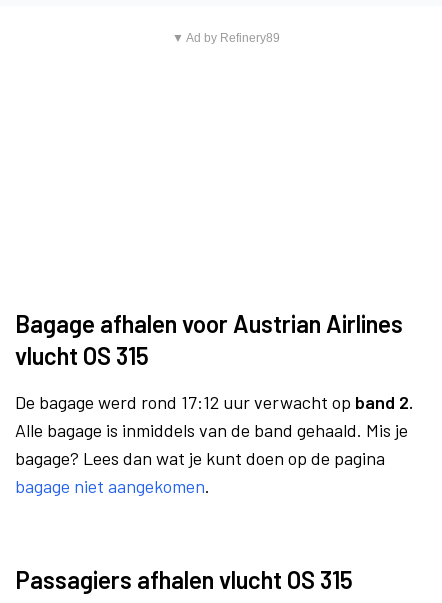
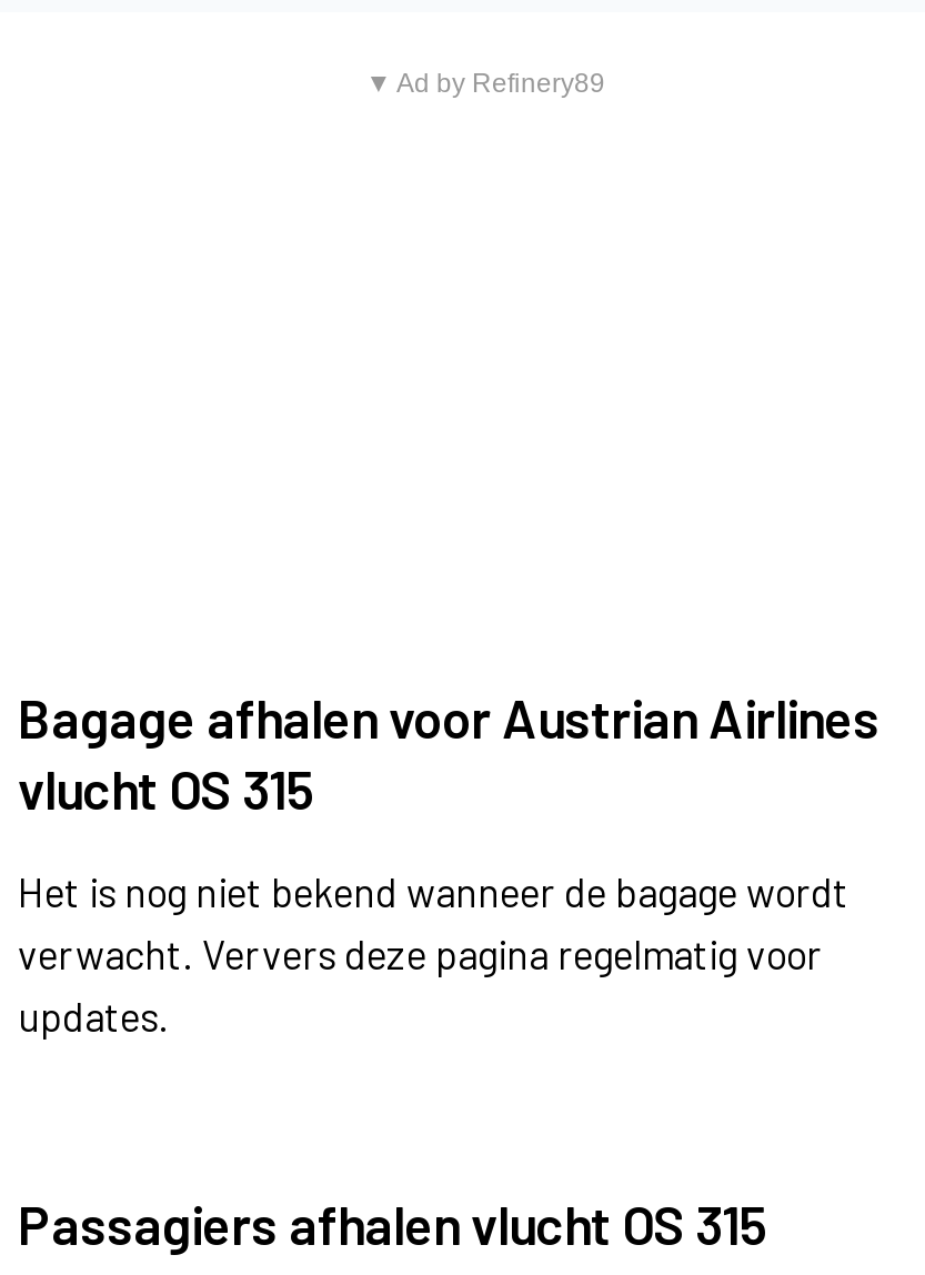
- De bagage werd rond 17:12 uur verwacht op band 2.
- Alle bagage is inmiddels van de band gehaald. Mis je
- bagage? Lees dan wat je kunt doen op de pagina
- bagage niet aangekomen.
+ Het is nog niet bekend wanneer de bagage wordt
+ verwacht. Ververs deze pagina regelmatig voor
+ updates.
